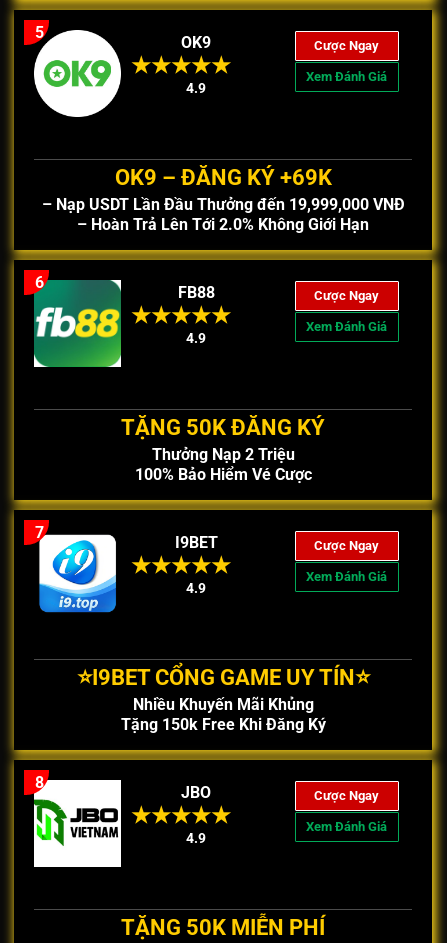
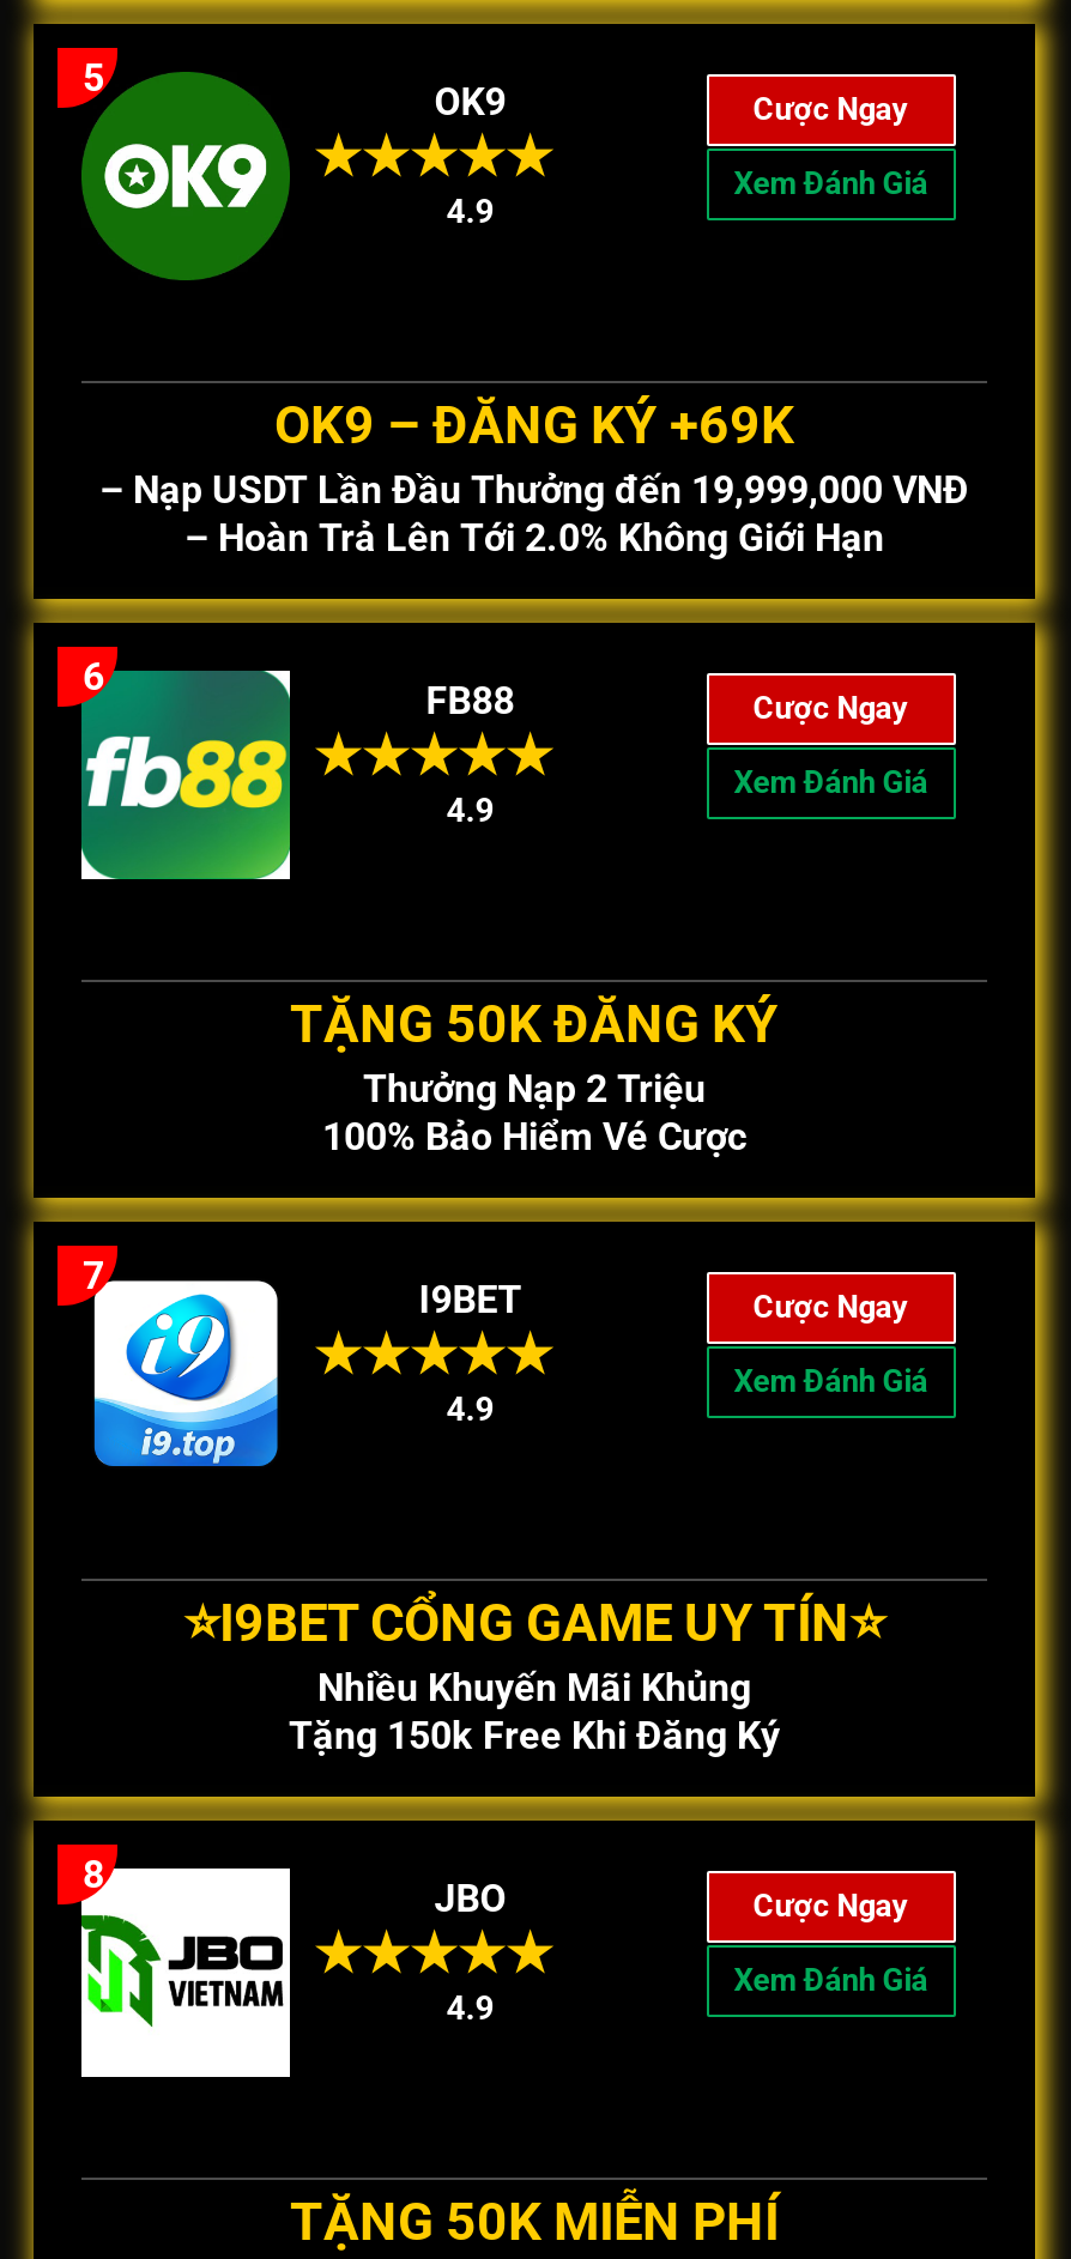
- [image]
+ [image]
